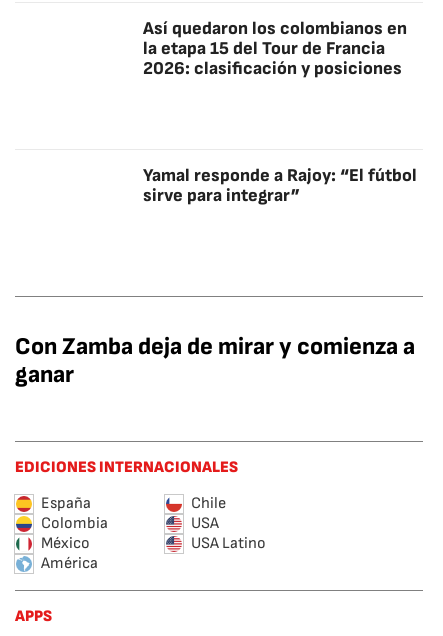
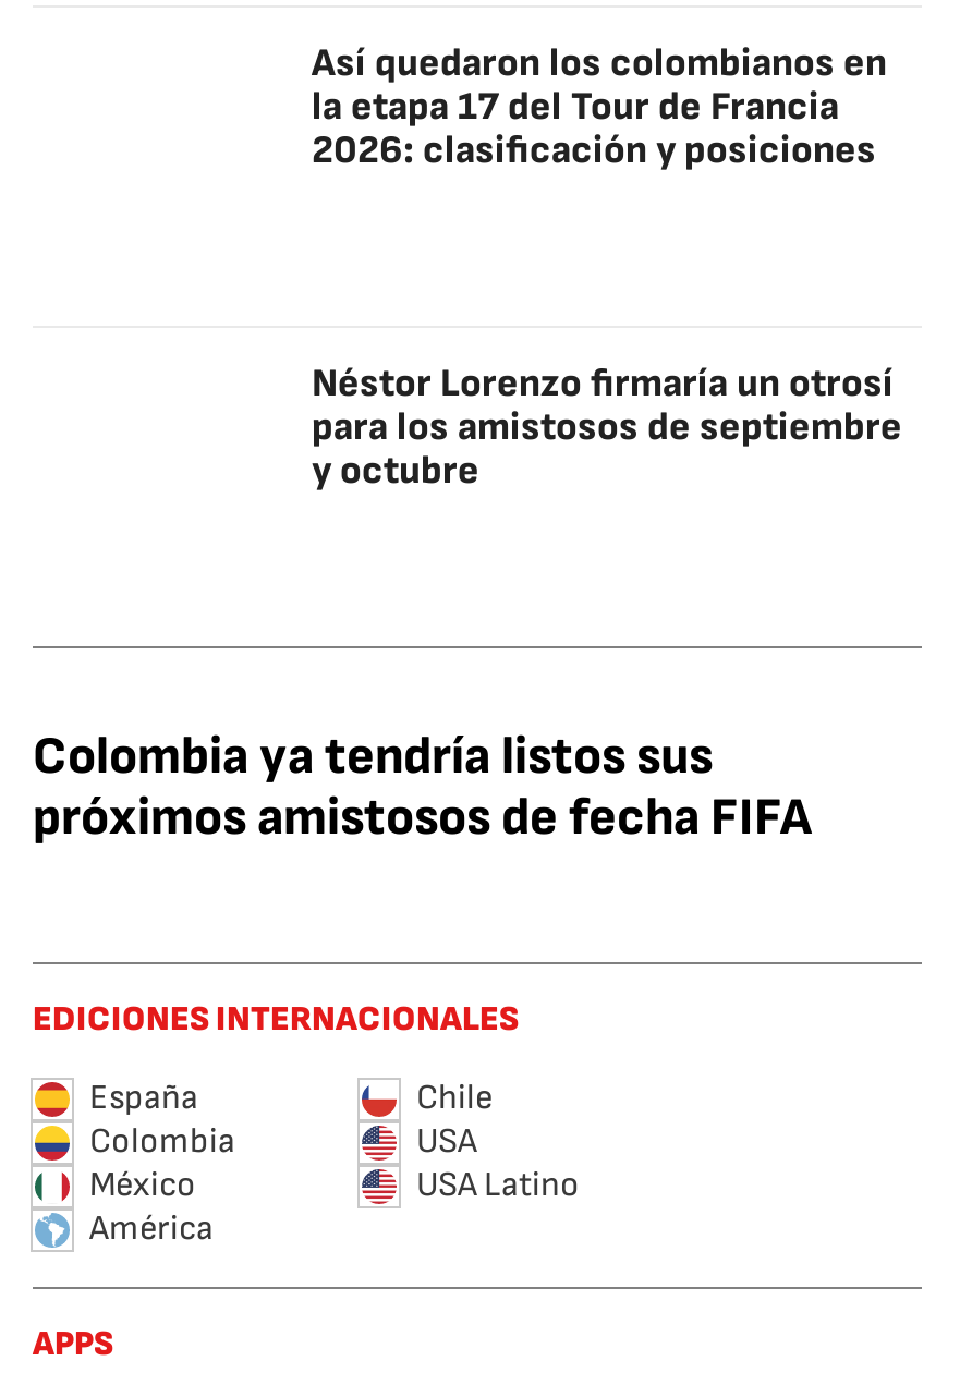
- la etapa 15 del Tour de Francia
+ la etapa 17 del Tour de Francia

- Yamal responde a Rajoy: “El fútbol
- sirve para integrar”
+ Néstor Lorenzo firmaría un otrosí
+ para los amistosos de septiembre
+ y octubre

- Con Zamba deja de mirar y comienza a
- ganar
+ Colombia ya tendría listos sus
+ próximos amistosos de fecha FIFA
